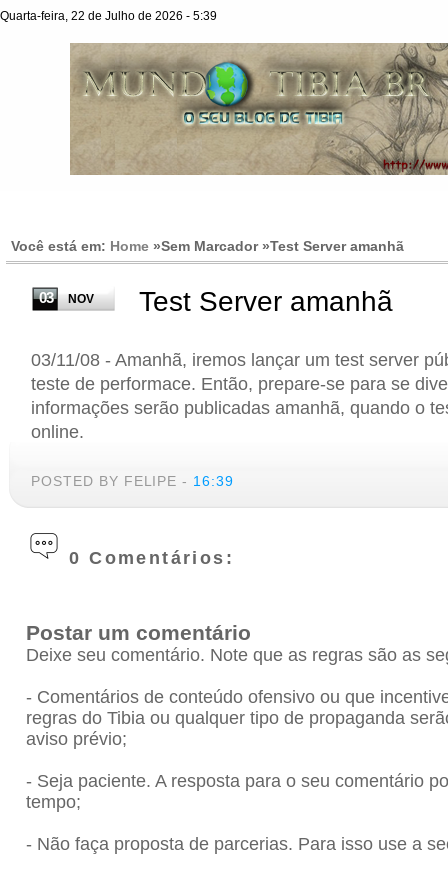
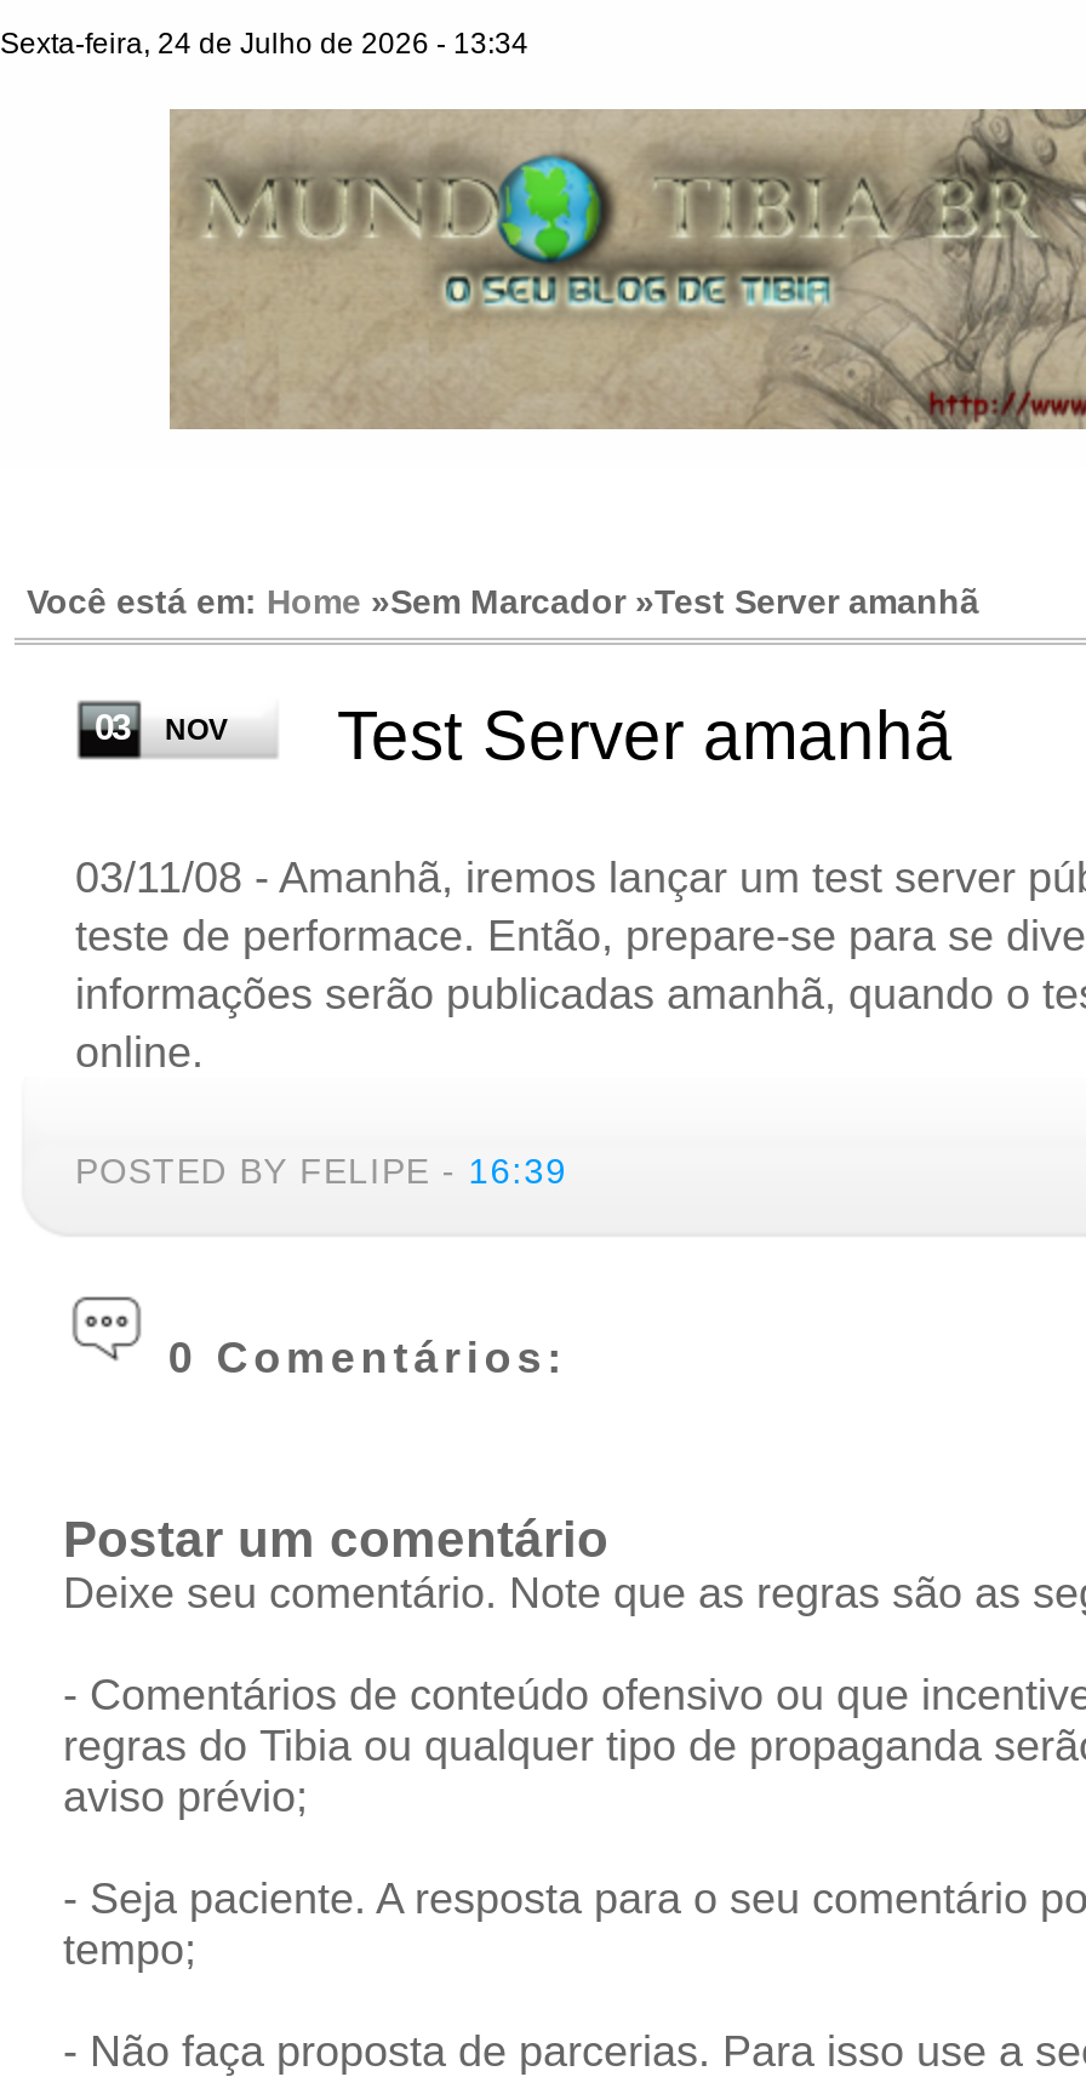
- Quarta-feira, 22 de Julho de 2026 - 5:39
+ Sexta-feira, 24 de Julho de 2026 - 13:34
